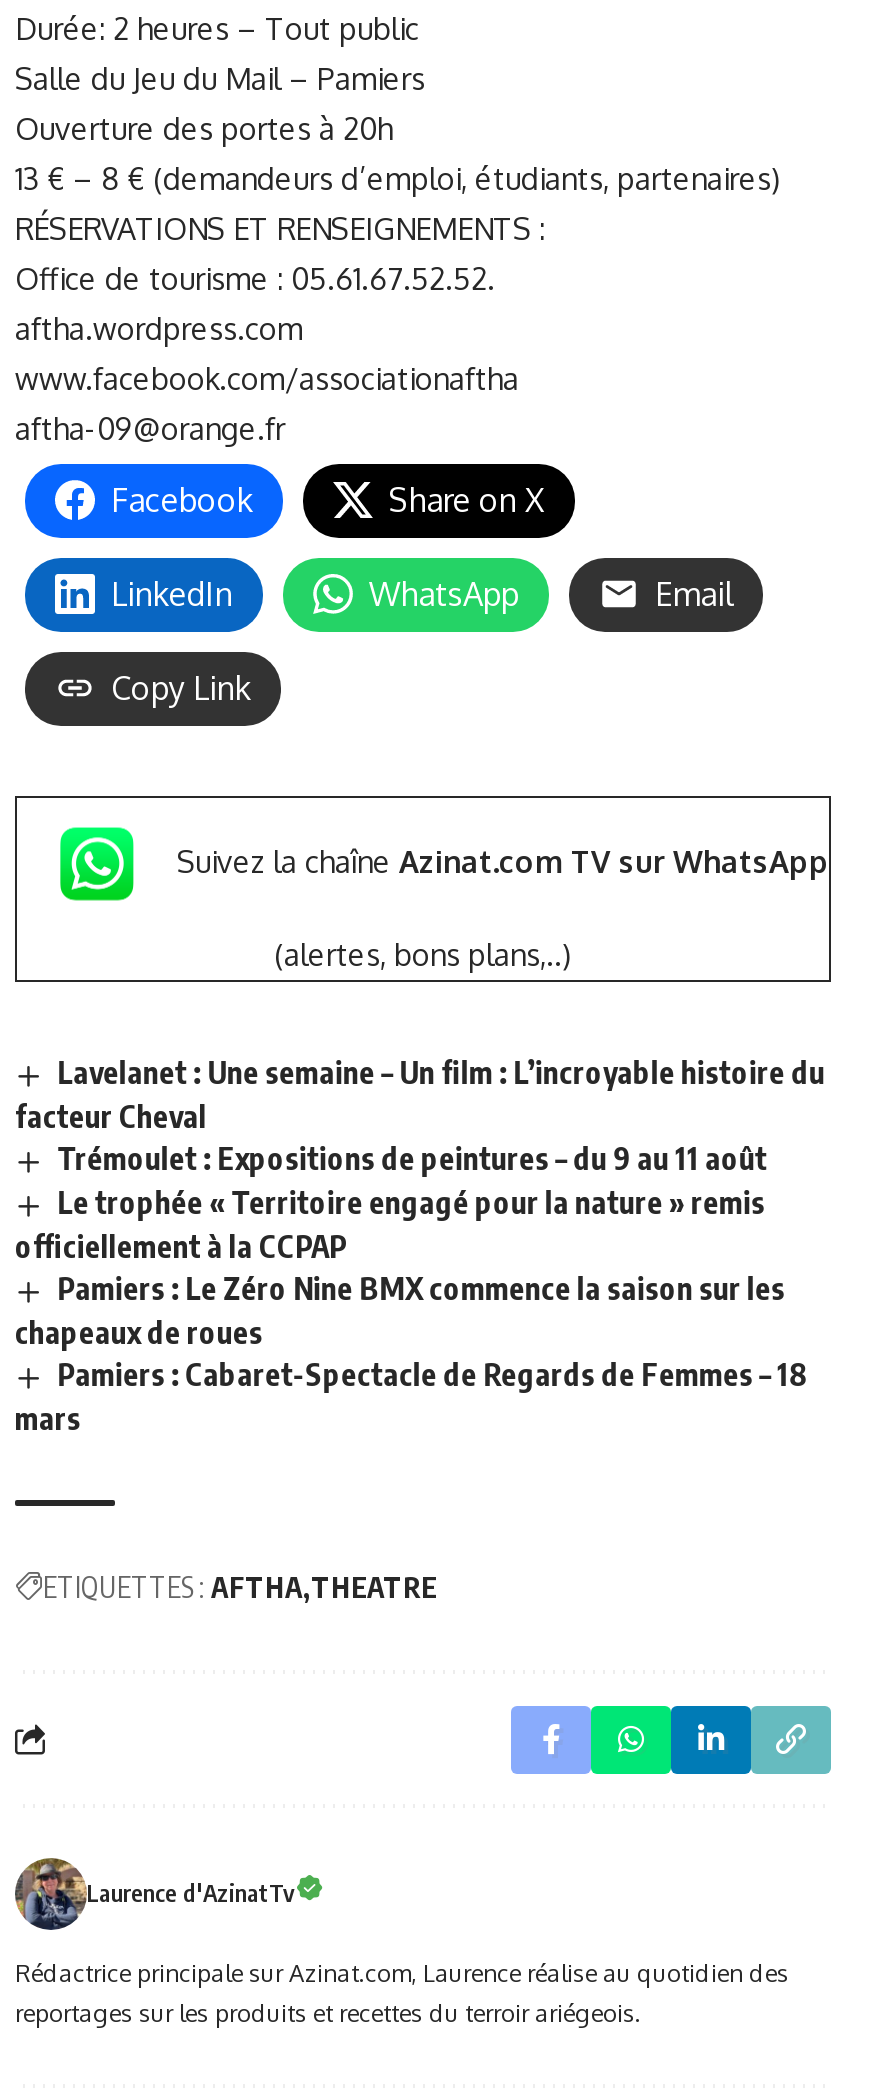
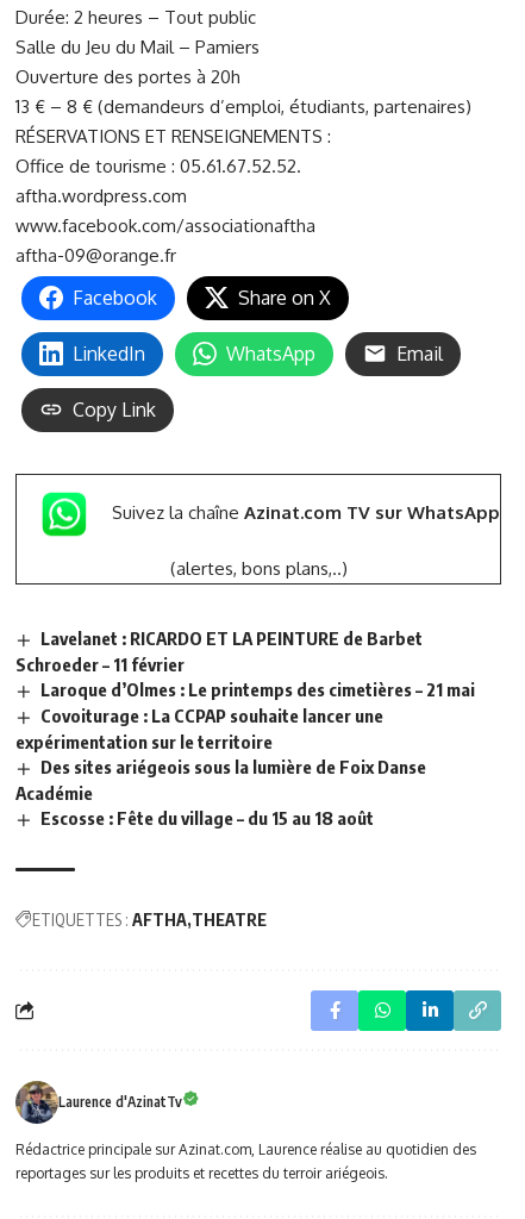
- Lavelanet : Une semaine – Un film : L’incroyable histoire du
- facteur Cheval
- Trémoulet : Expositions de peintures – du 9 au 11 août
- Le trophée « Territoire engagé pour la nature » remis
- officiellement à la CCPAP
- Pamiers : Le Zéro Nine BMX commence la saison sur les
- chapeaux de roues
- Pamiers : Cabaret-Spectacle de Regards de Femmes – 18
- mars
+ Lavelanet : RICARDO ET LA PEINTURE de Barbet
+ Schroeder – 11 février
+ Laroque d’Olmes : Le printemps des cimetières – 21 mai
+ Covoiturage : La CCPAP souhaite lancer une
+ expérimentation sur le territoire
+ Des sites ariégeois sous la lumière de Foix Danse
+ Académie
+ Escosse : Fête du village – du 15 au 18 août
